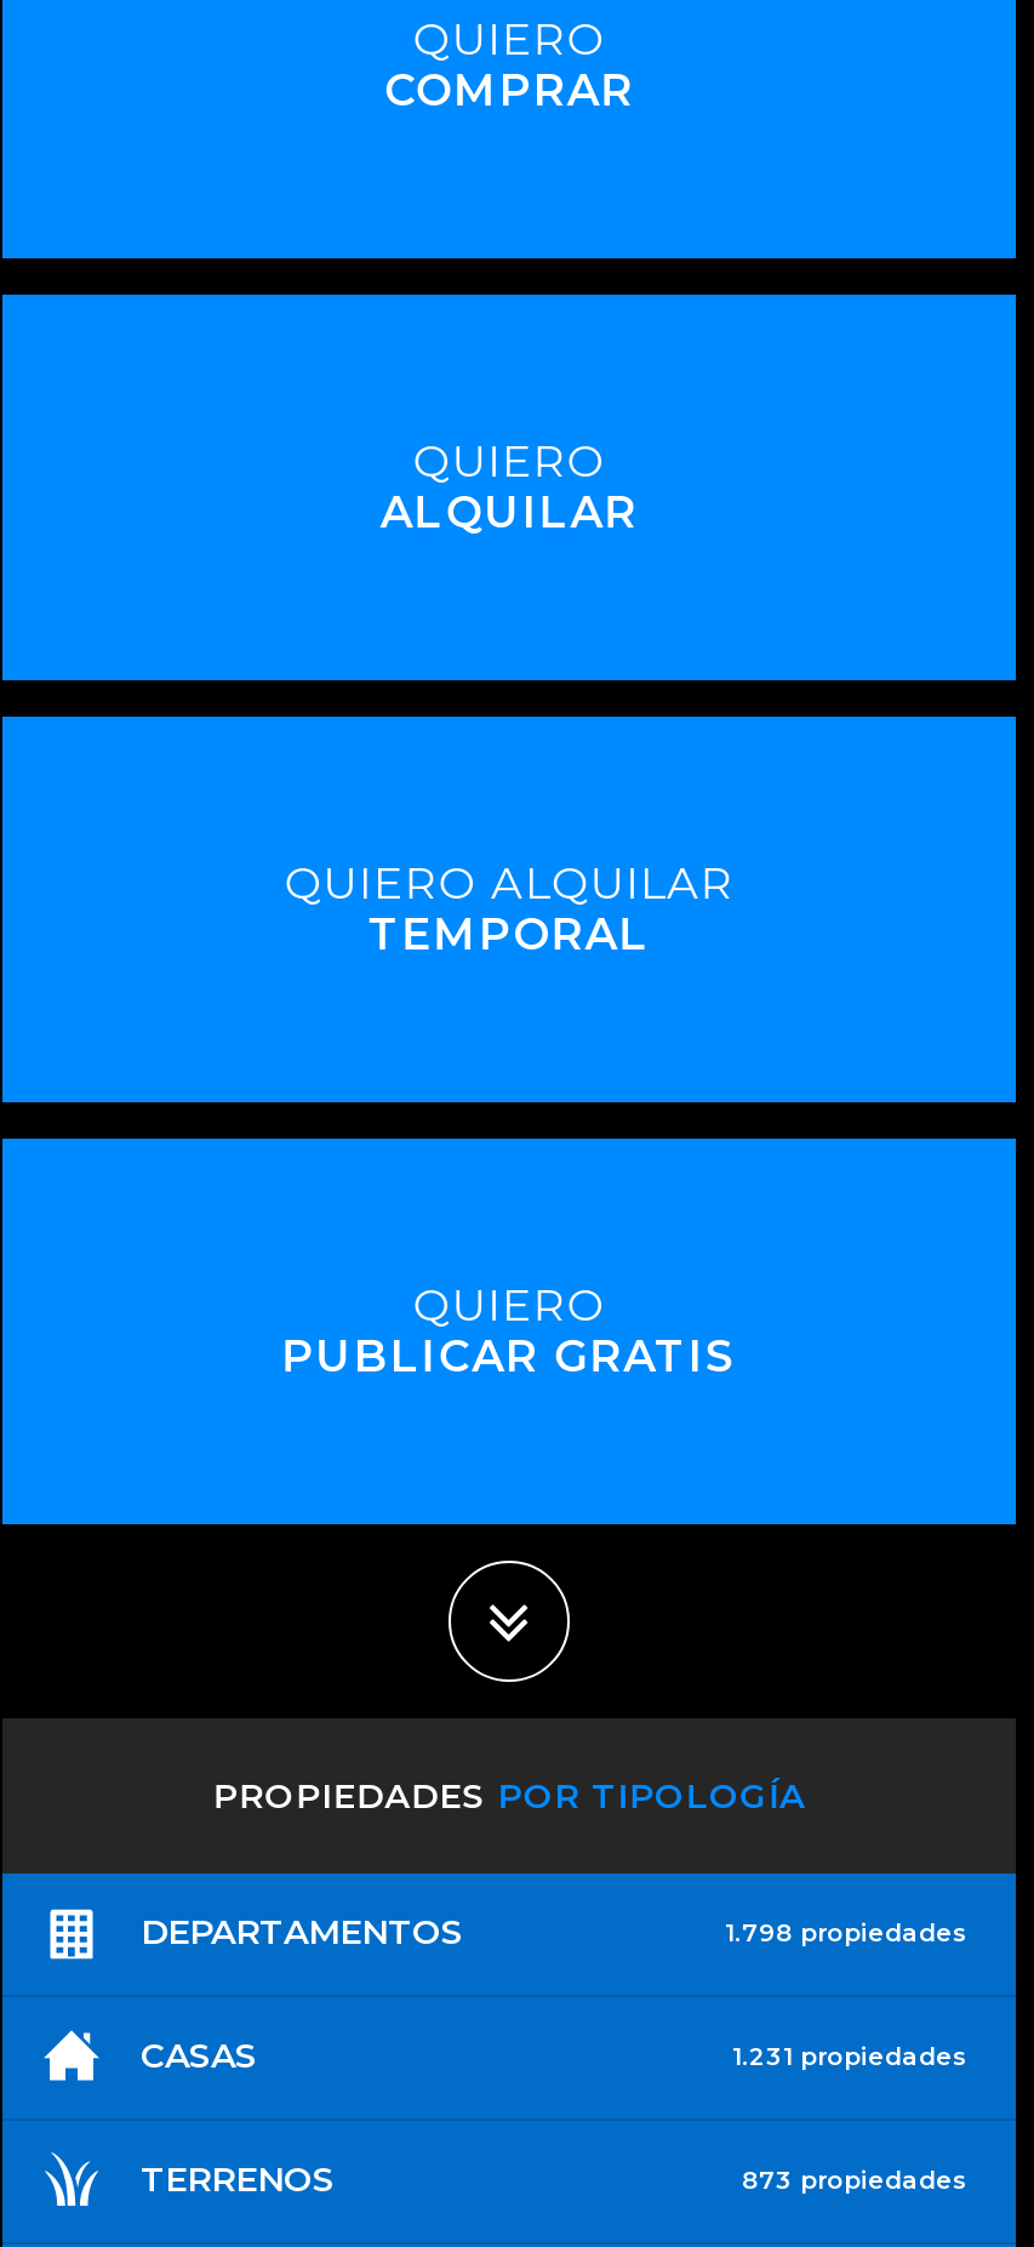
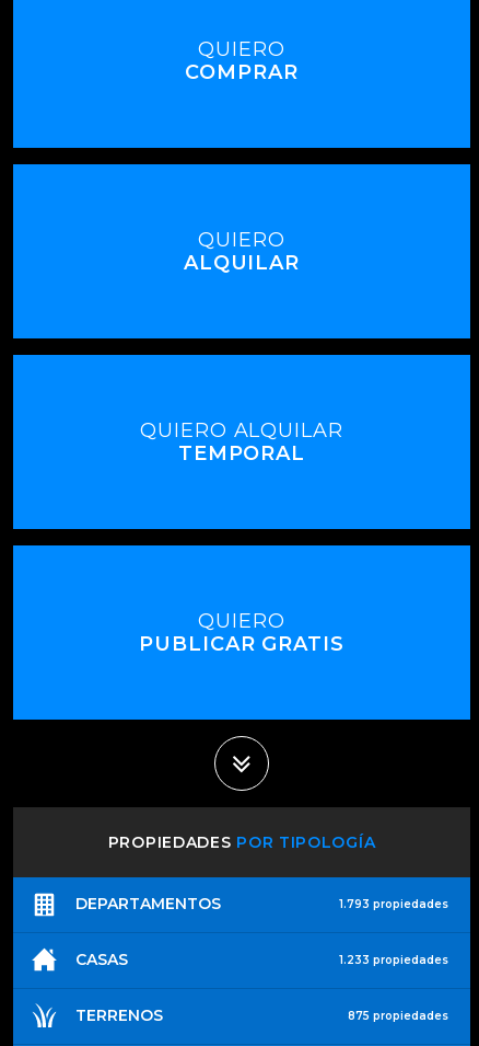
- 1.798 propiedades
+ 1.793 propiedades

- 1.231 propiedades
+ 1.233 propiedades

- 873 propiedades
+ 875 propiedades
